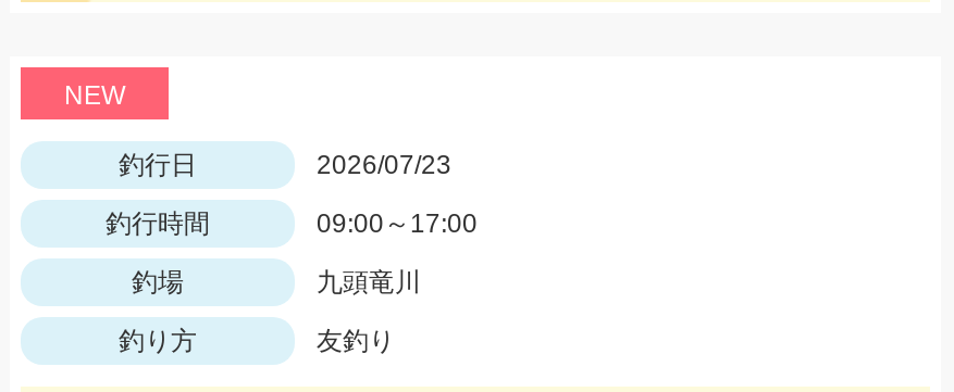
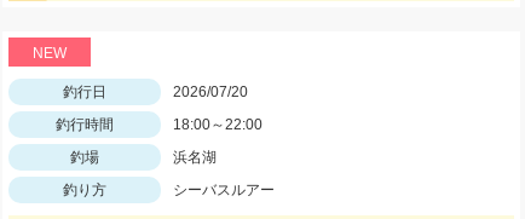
- 2026/07/23
+ 2026/07/20

- 09:00～17:00
+ 18:00～22:00

- 九頭竜川
+ 浜名湖

- 友釣り
+ シーバスルアー
